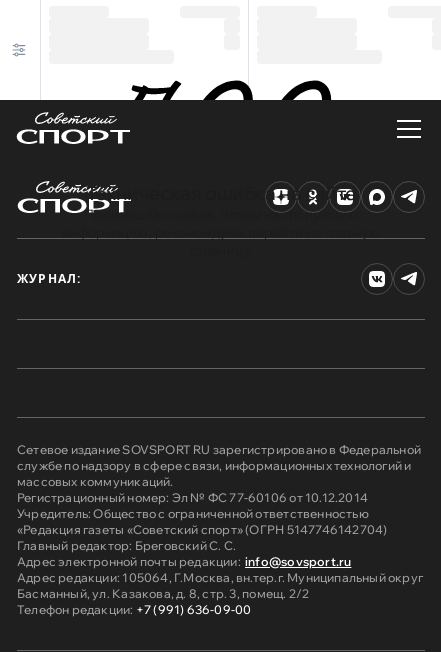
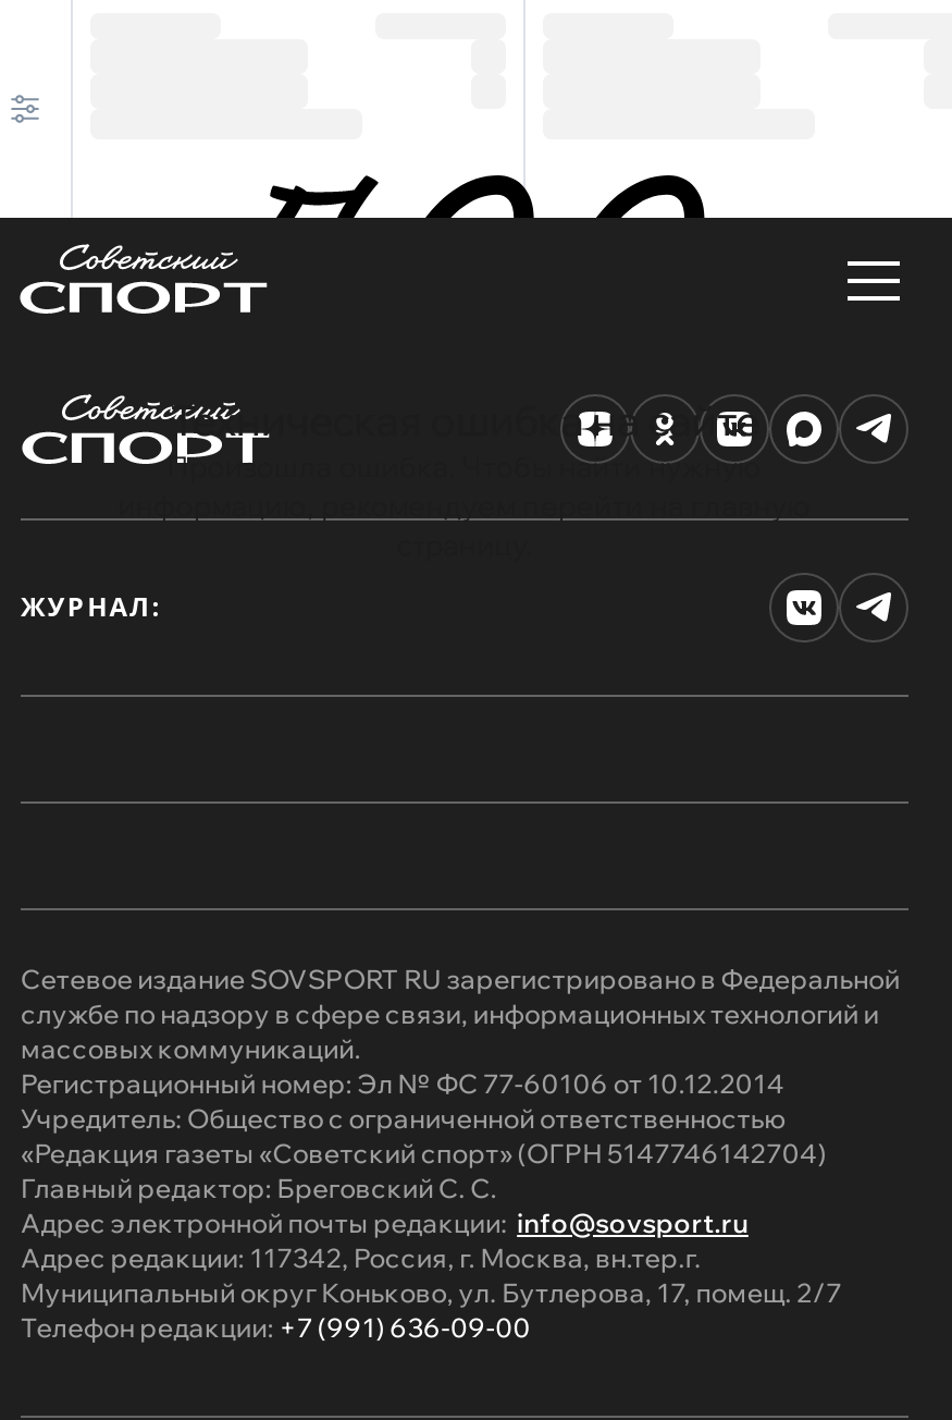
- Адрес редакции: 105064, Г.Москва, вн.тер.г. Муниципальный округ
- Басманный, ул. Казакова, д. 8, стр. 3, помещ. 2/2
+ Адрес редакции: 117342, Россия, г. Москва, вн.тер.г.
+ Муниципальный округ Коньково, ул. Бутлерова, 17, помещ. 2/7
